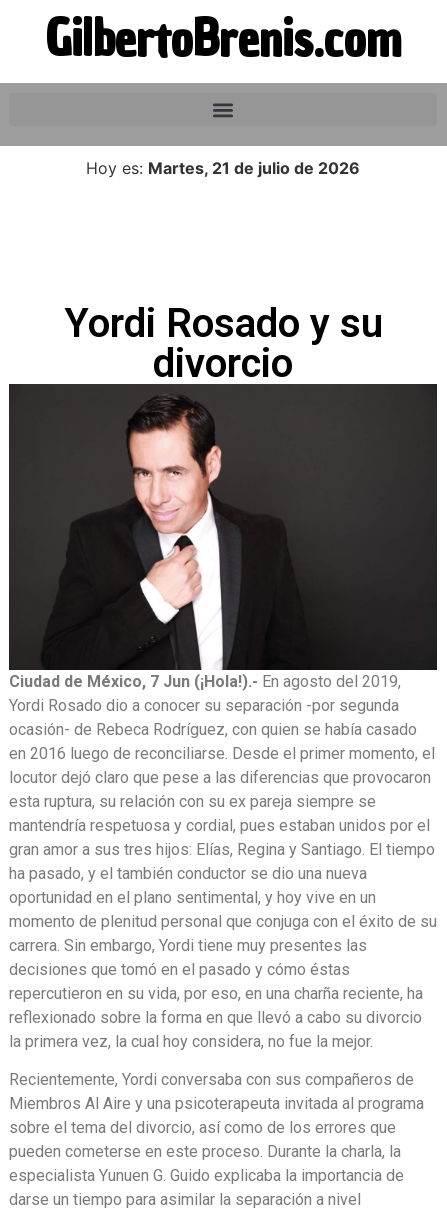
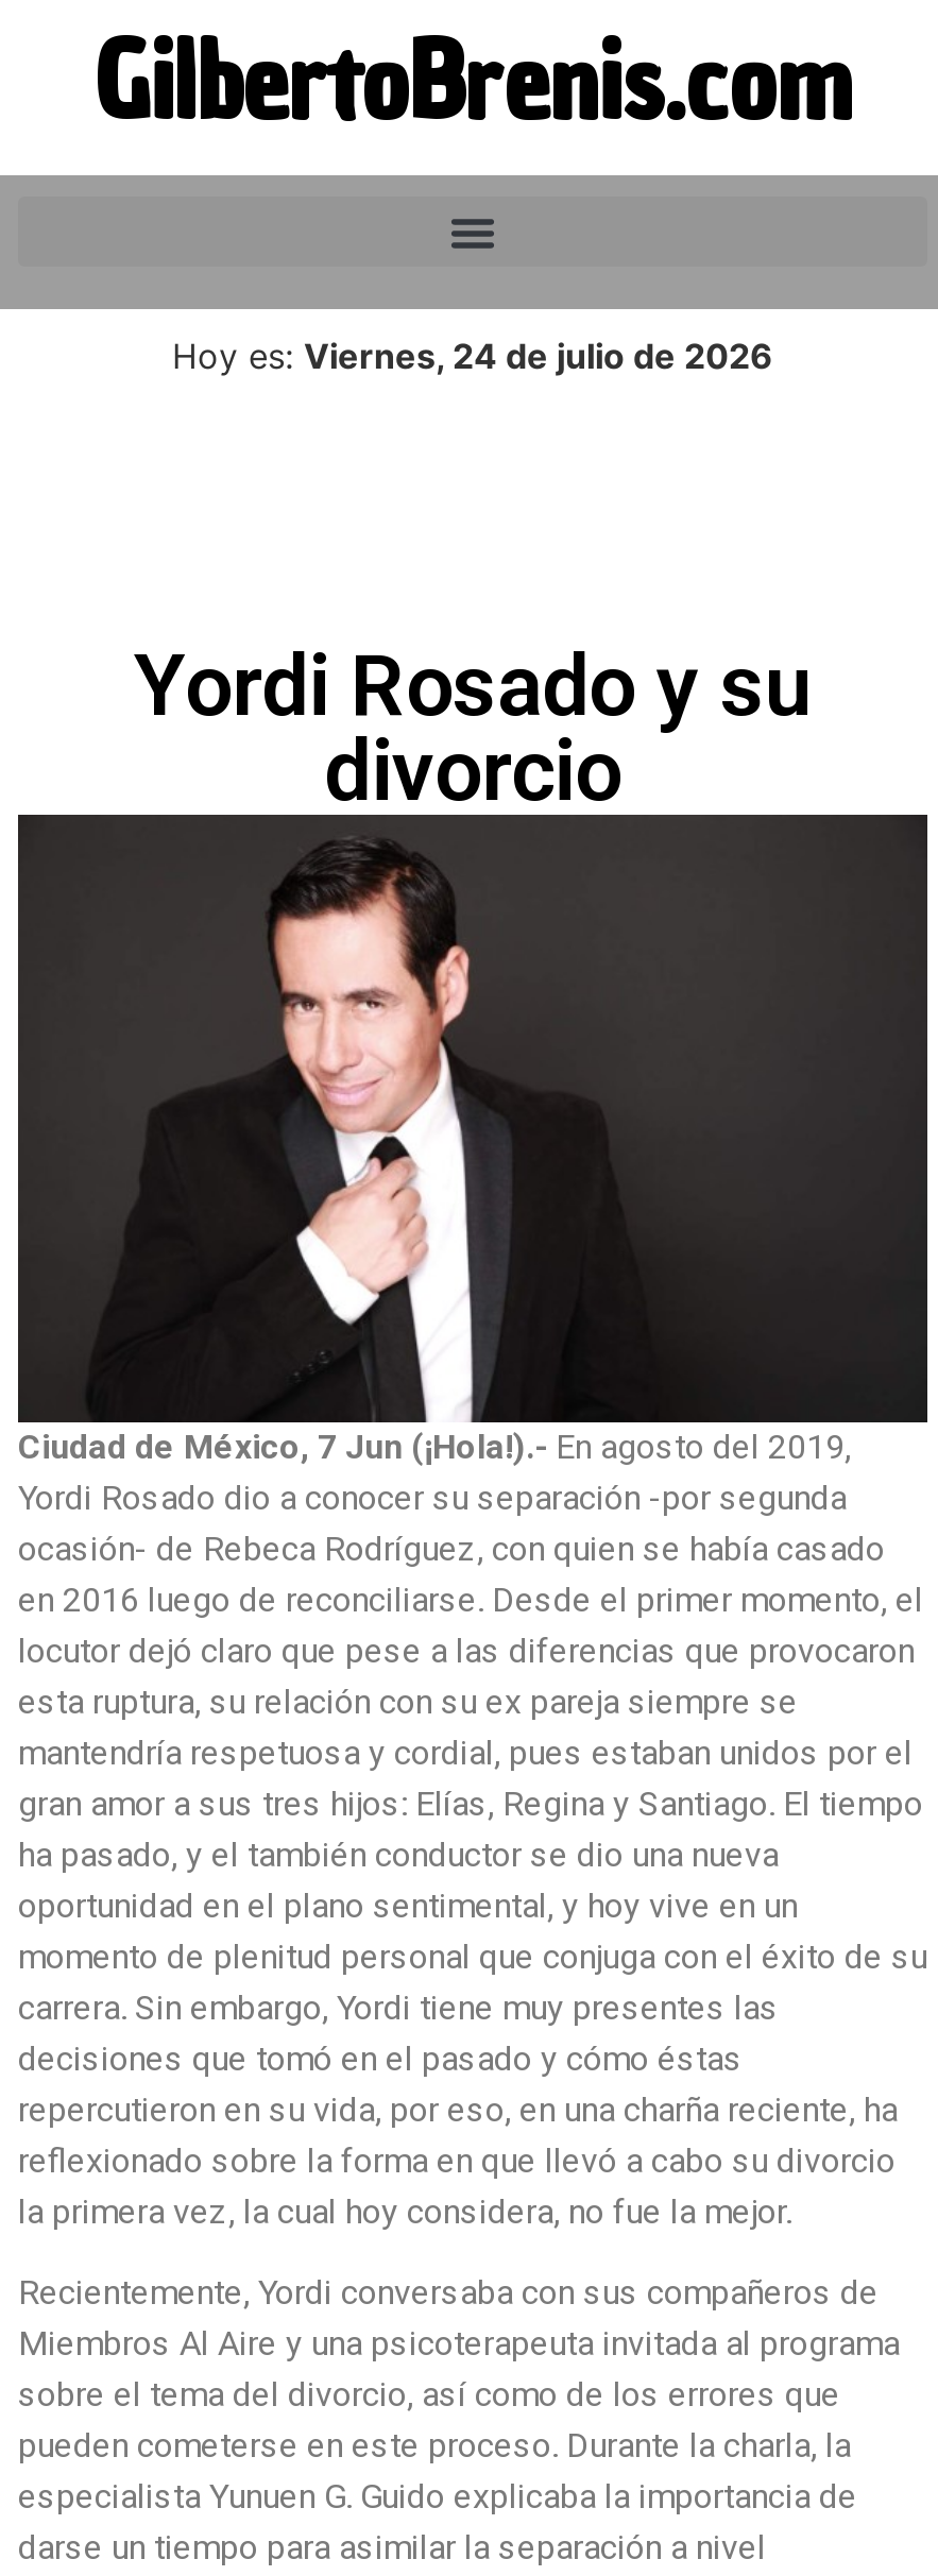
- Hoy es: Martes, 21 de julio de 2026
+ Hoy es: Viernes, 24 de julio de 2026
